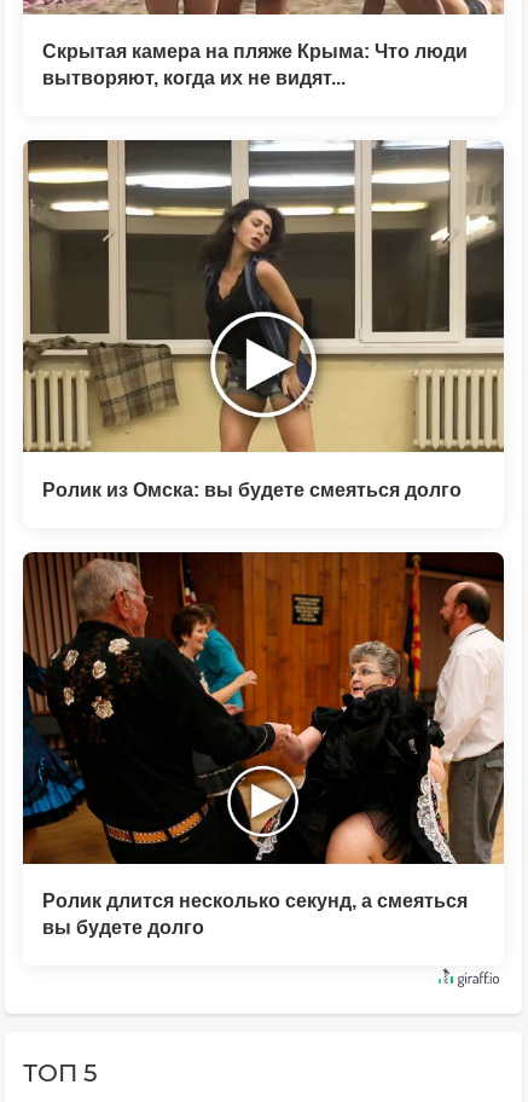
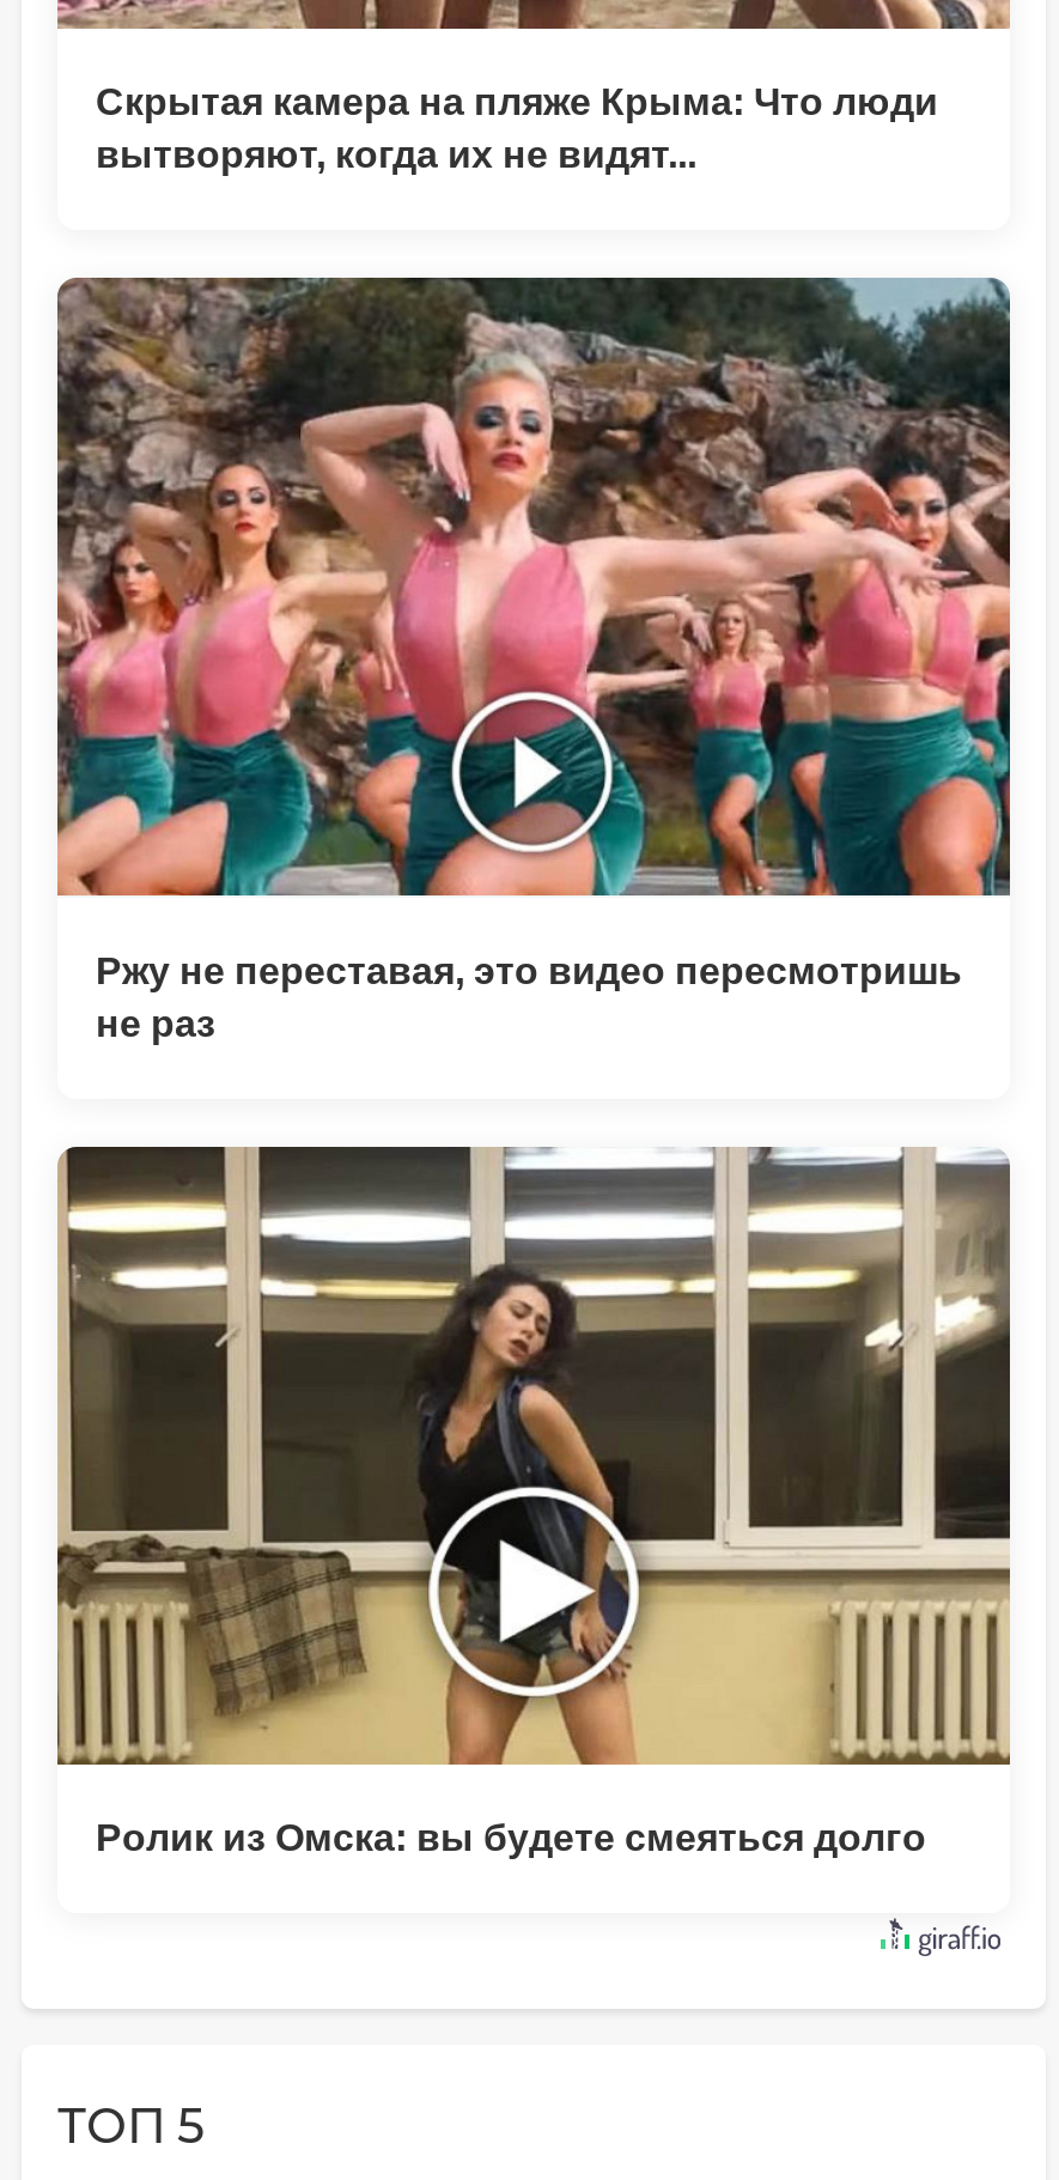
+ [image]
+ Ржу не переставая, это видео пересмотришь
+ не раз

moved down: [image] | Ролик из Омска: вы будете смеяться долго

- [image]
- Ролик длится несколько секунд, а смеяться
- вы будете долго
